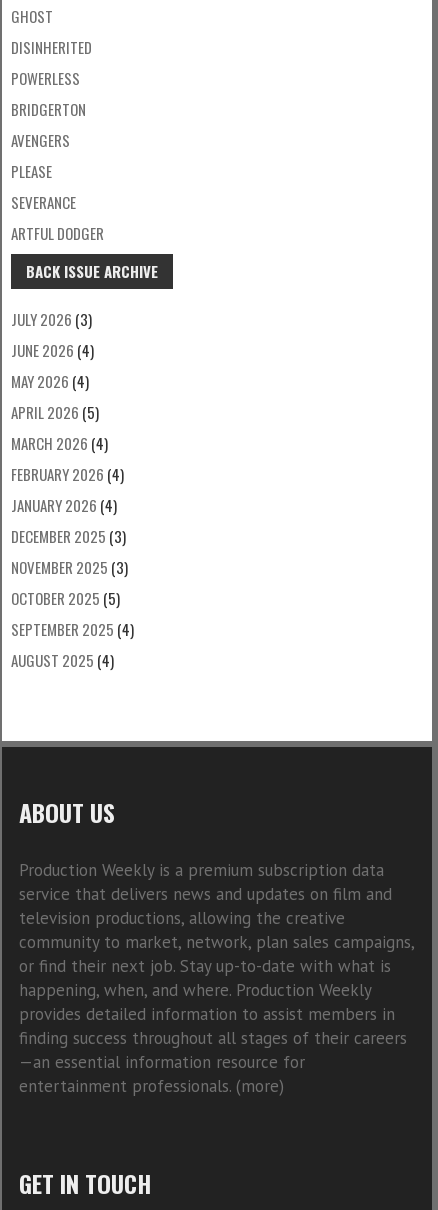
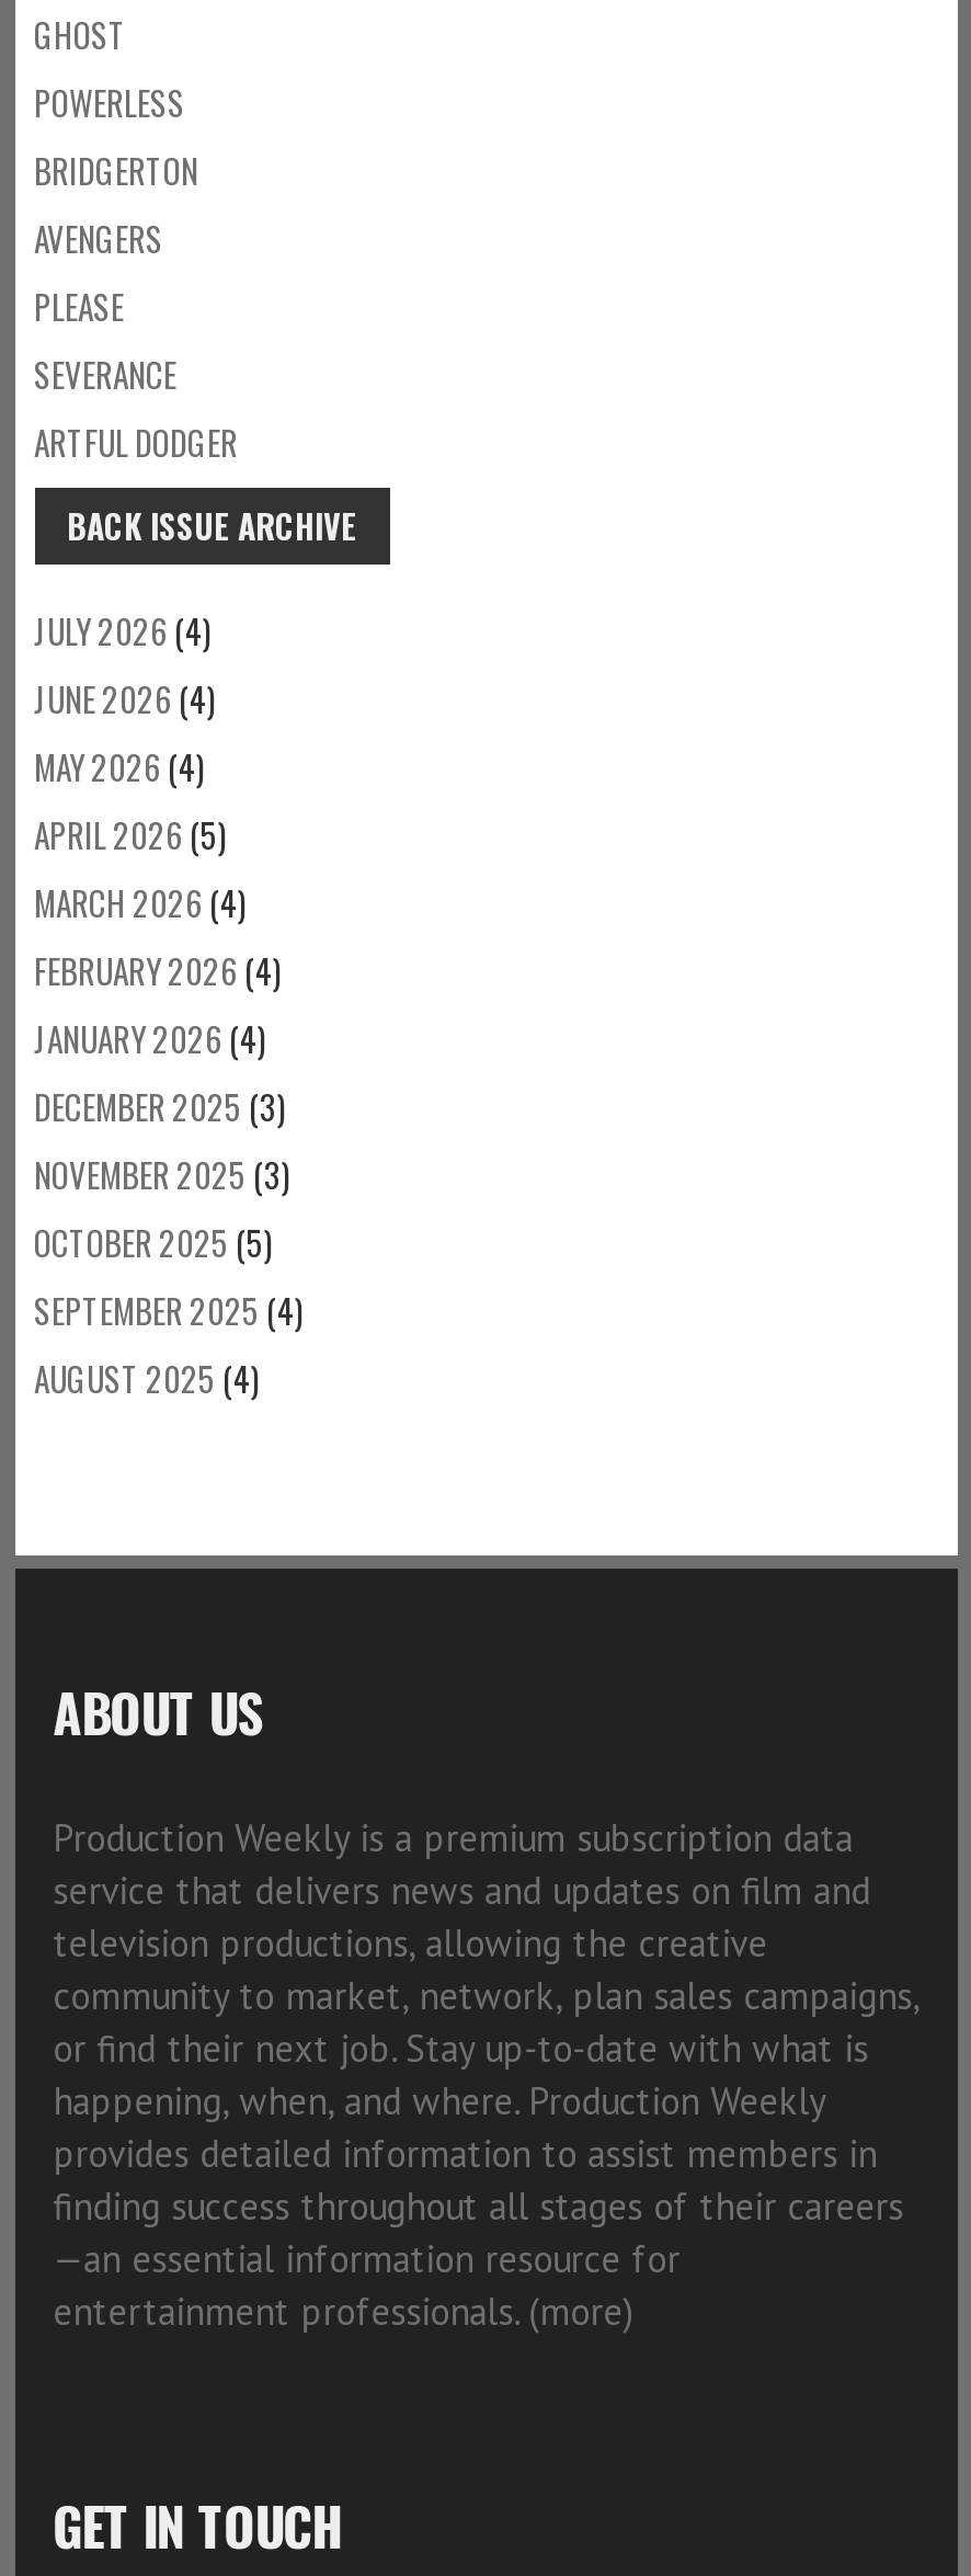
- DISINHERITED

- JULY 2026 (3)
+ JULY 2026 (4)
